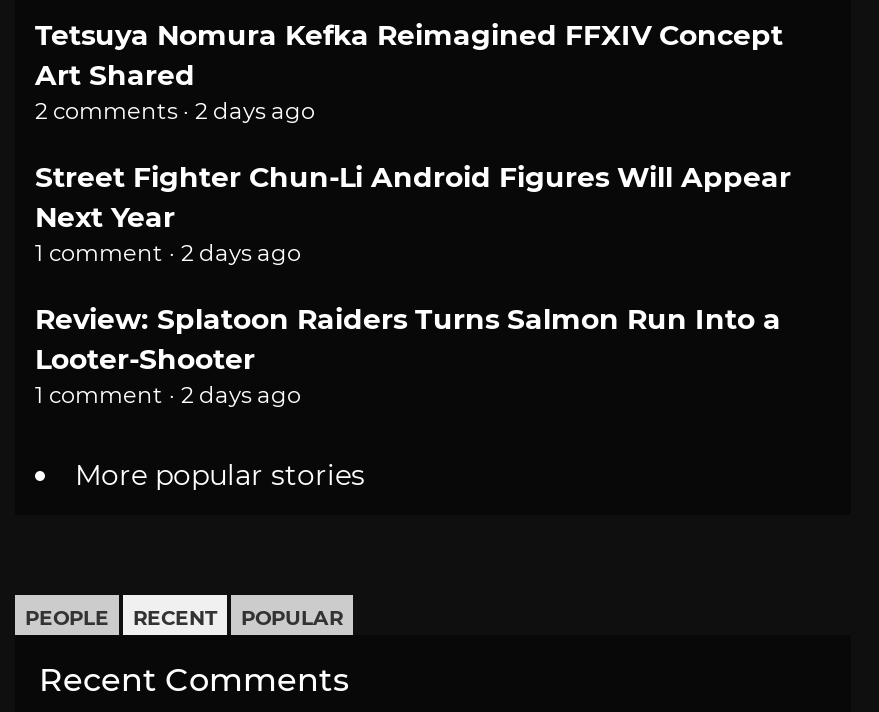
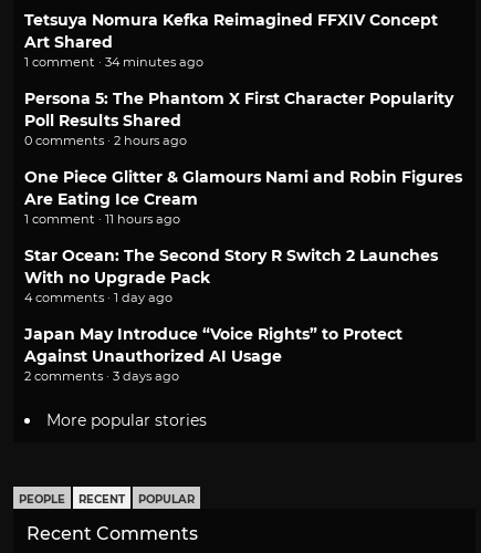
- 2 comments · 2 days ago
- Street Fighter Chun-Li Android Figures Will Appear
- Next Year
- 1 comment · 2 days ago
- Review: Splatoon Raiders Turns Salmon Run Into a
- Looter-Shooter
- 1 comment · 2 days ago
+ 1 comment · 34 minutes ago
+ Persona 5: The Phantom X First Character Popularity
+ Poll Results Shared
+ 0 comments · 2 hours ago
+ One Piece Glitter & Glamours Nami and Robin Figures
+ Are Eating Ice Cream
+ 1 comment · 11 hours ago
+ Star Ocean: The Second Story R Switch 2 Launches
+ With no Upgrade Pack
+ 4 comments · 1 day ago
+ Japan May Introduce “Voice Rights” to Protect
+ Against Unauthorized AI Usage
+ 2 comments · 3 days ago
